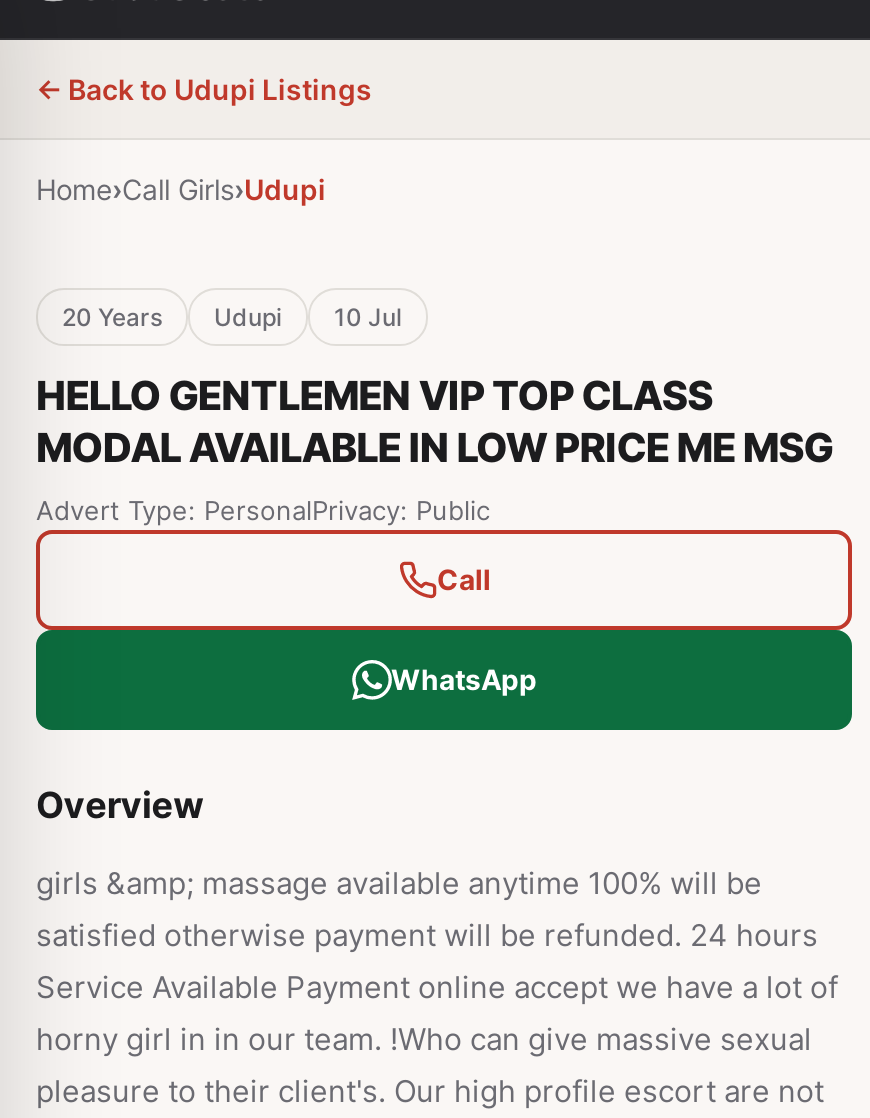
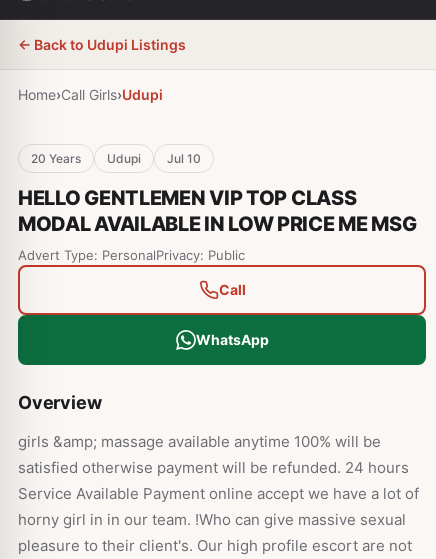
- 20 Years Udupi 10 Jul
+ 20 Years Udupi Jul 10
